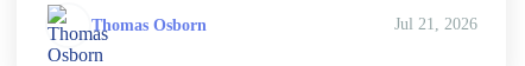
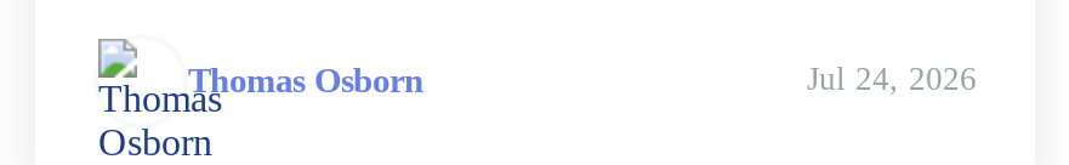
- Jul 21, 2026
+ Jul 24, 2026
